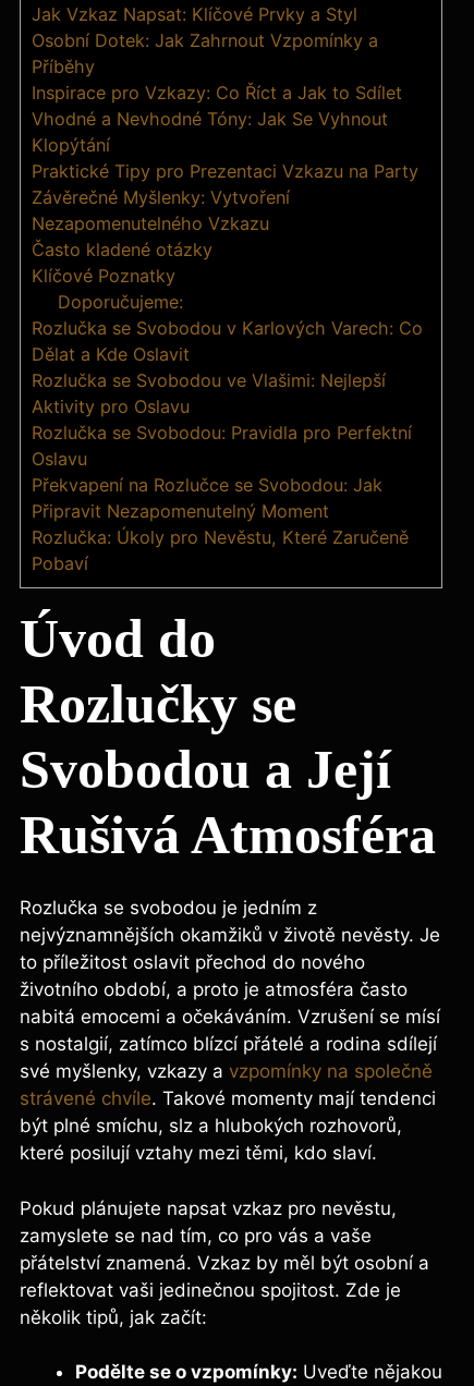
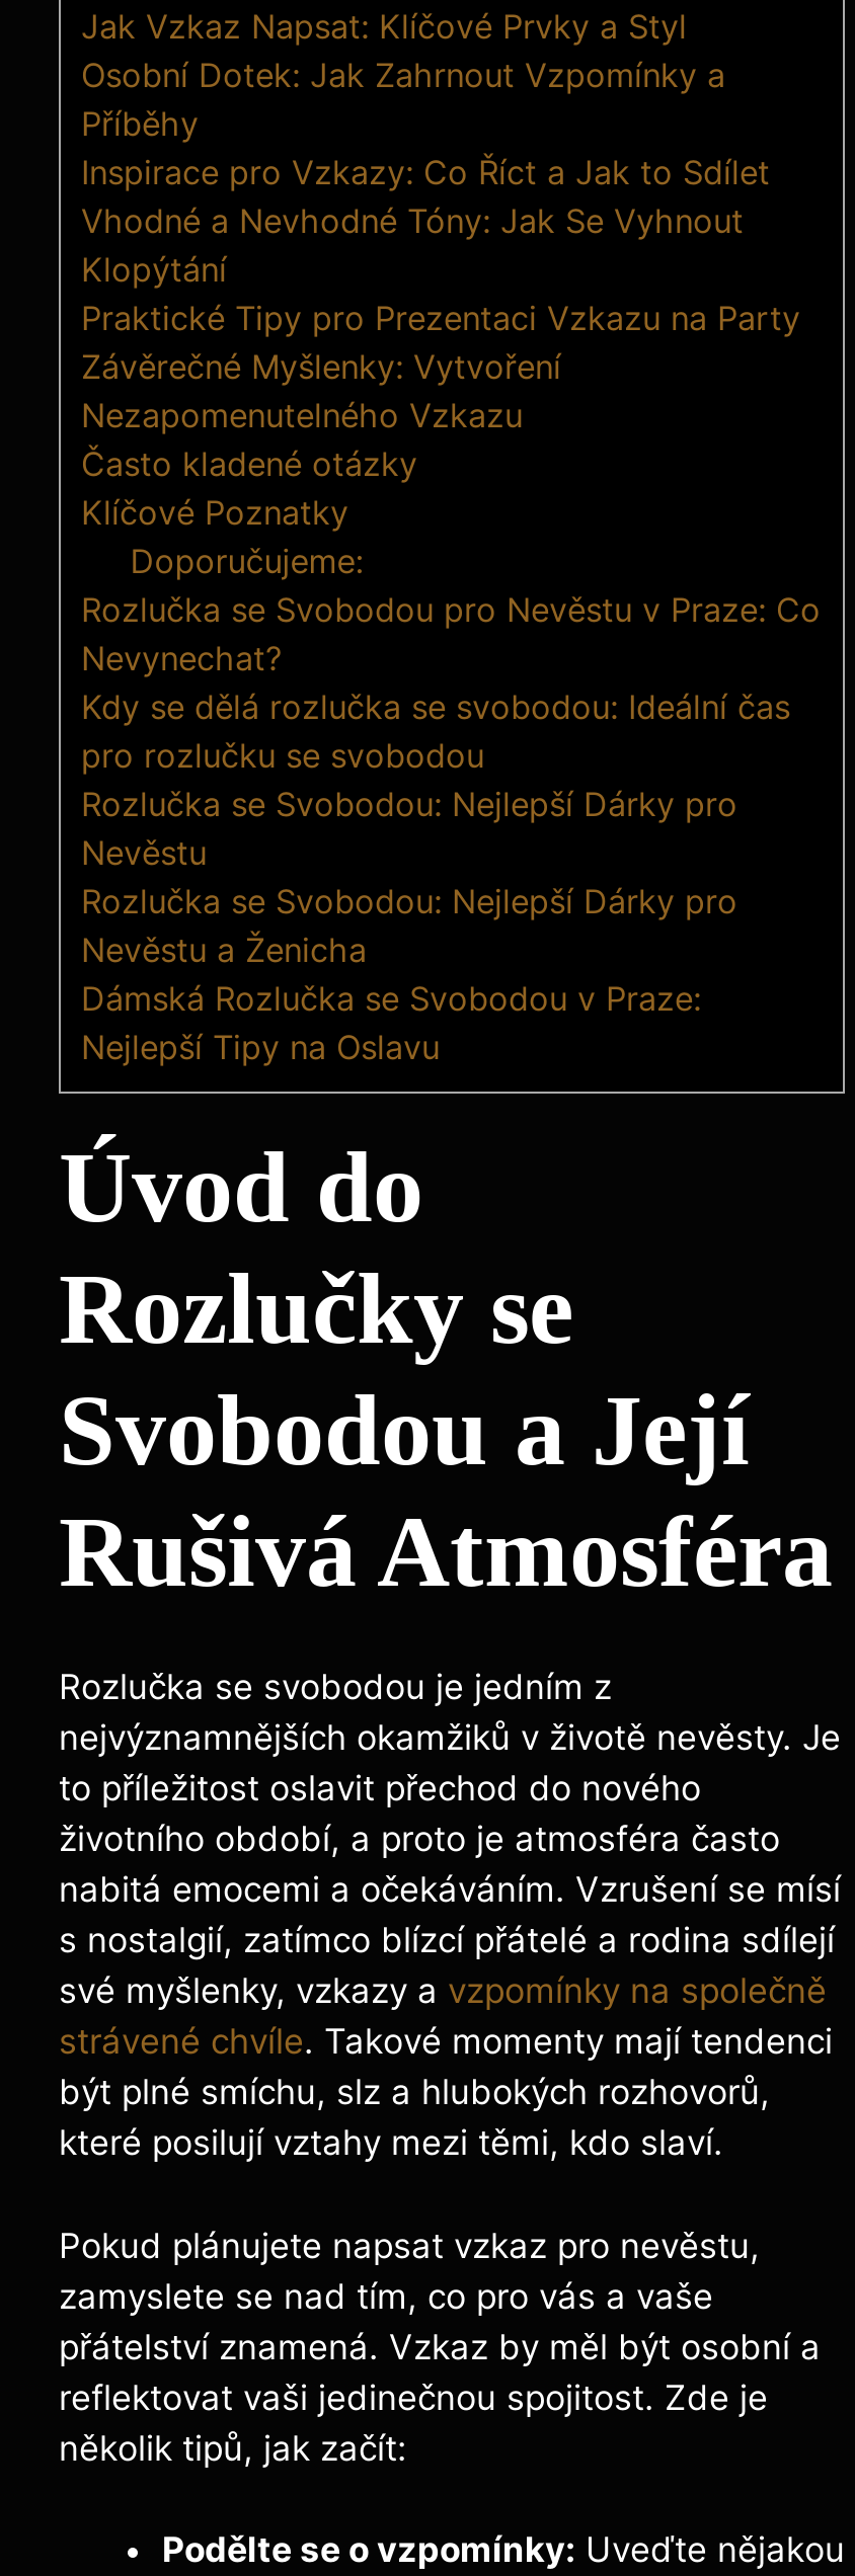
- Rozlučka se Svobodou v Karlových Varech: Co
- Dělat a Kde Oslavit
- Rozlučka se Svobodou ve Vlašimi: Nejlepší
- Aktivity pro Oslavu
- Rozlučka se Svobodou: Pravidla pro Perfektní
- Oslavu
- Překvapení na Rozlučce se Svobodou: Jak
- Připravit Nezapomenutelný Moment
- Rozlučka: Úkoly pro Nevěstu, Které Zaručeně
- Pobaví
+ Rozlučka se Svobodou pro Nevěstu v Praze: Co
+ Nevynechat?
+ Kdy se dělá rozlučka se svobodou: Ideální čas
+ pro rozlučku se svobodou
+ Rozlučka se Svobodou: Nejlepší Dárky pro
+ Nevěstu
+ Rozlučka se Svobodou: Nejlepší Dárky pro
+ Nevěstu a Ženicha
+ Dámská Rozlučka se Svobodou v Praze:
+ Nejlepší Tipy na Oslavu
